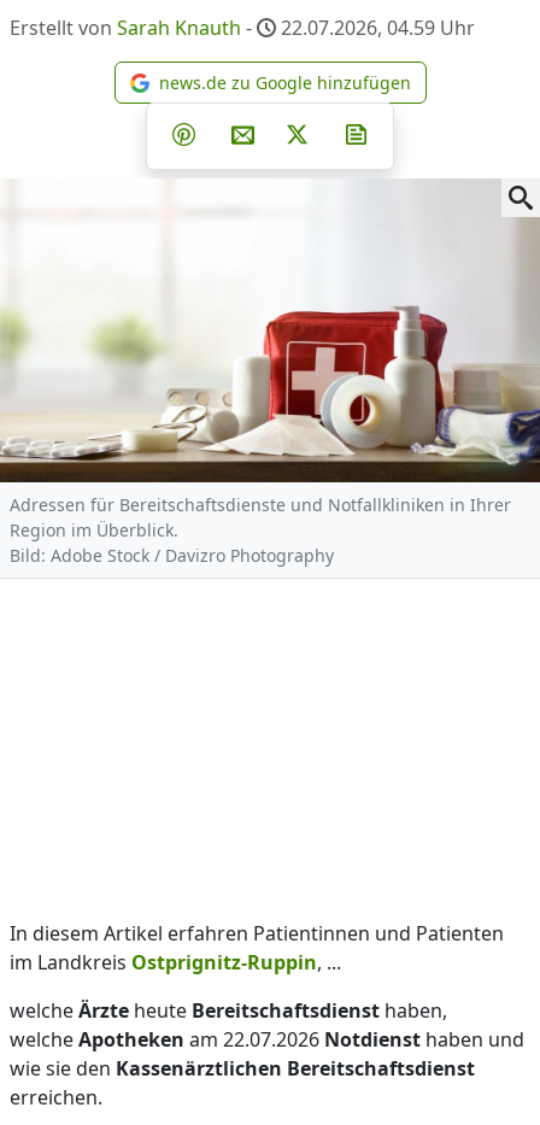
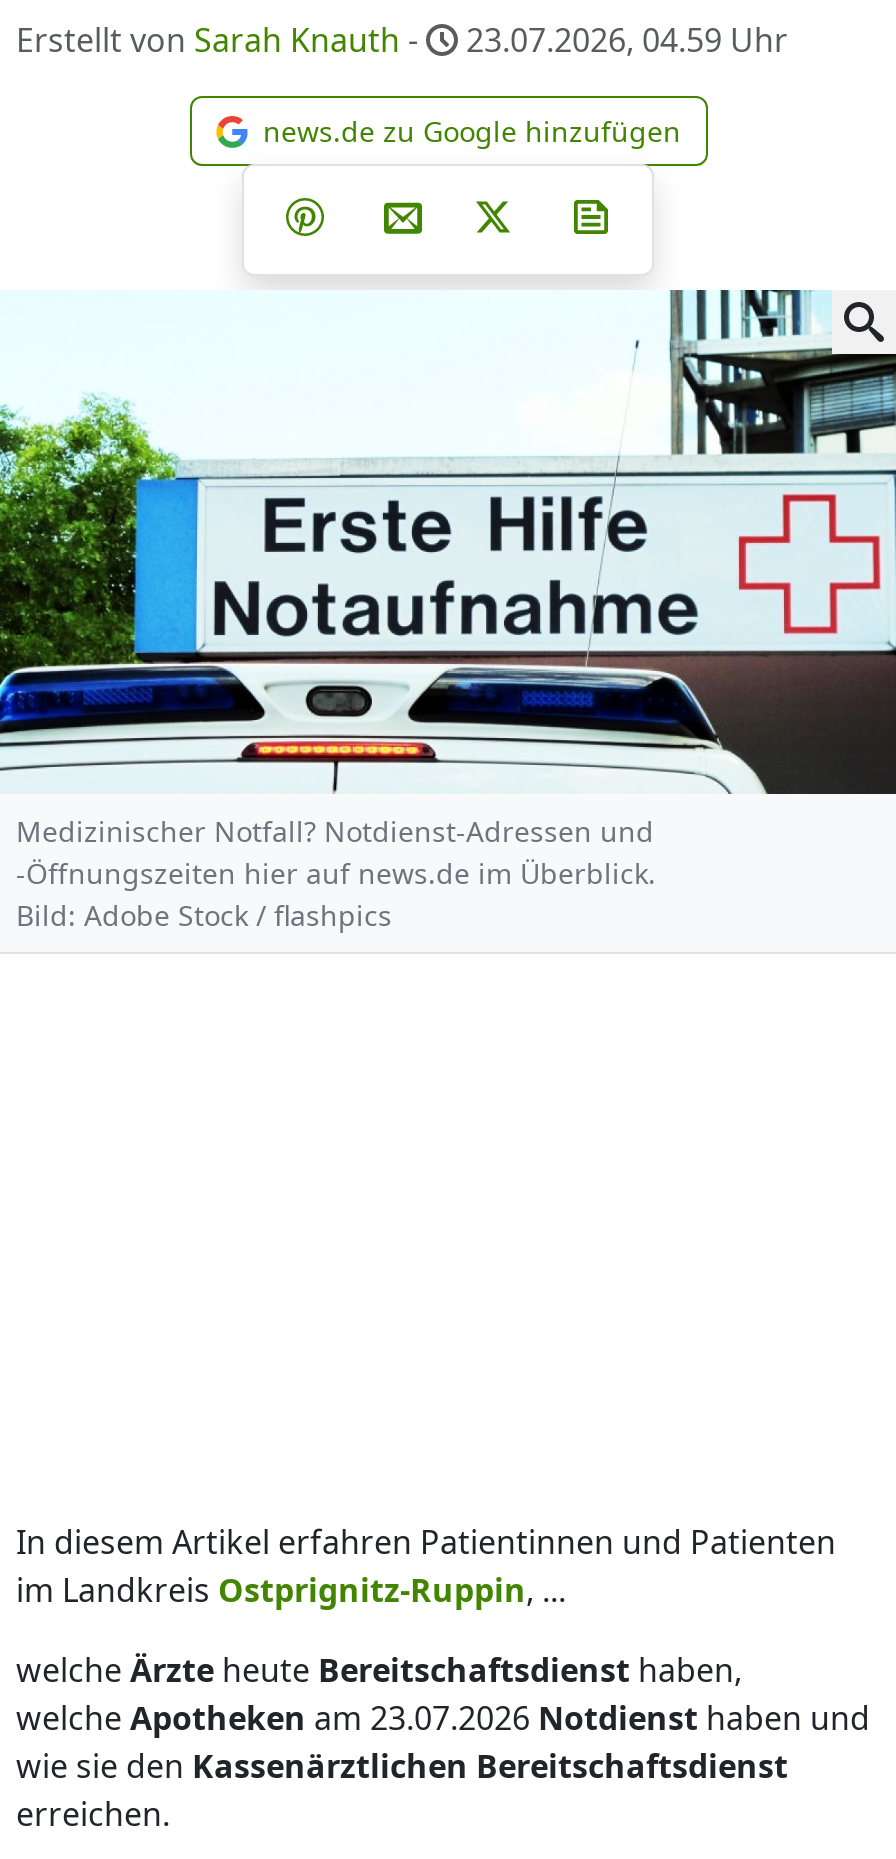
- Erstellt von Sarah Knauth - 22.07.2026, 04.59 Uhr
+ Erstellt von Sarah Knauth - 23.07.2026, 04.59 Uhr

- [image]
- Adressen für Bereitschaftsdienste und Notfallkliniken in Ihrer
- Region im Überblick.
- Bild: Adobe Stock / Davizro Photography
+ [image]
+ Medizinischer Notfall? Notdienst-Adressen und
+ -Öffnungszeiten hier auf news.de im Überblick.
+ Bild: Adobe Stock / flashpics

- welche Apotheken am 22.07.2026 Notdienst haben und
+ welche Apotheken am 23.07.2026 Notdienst haben und
